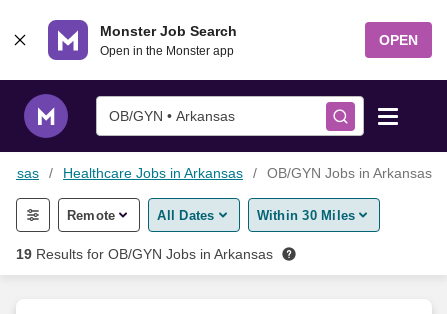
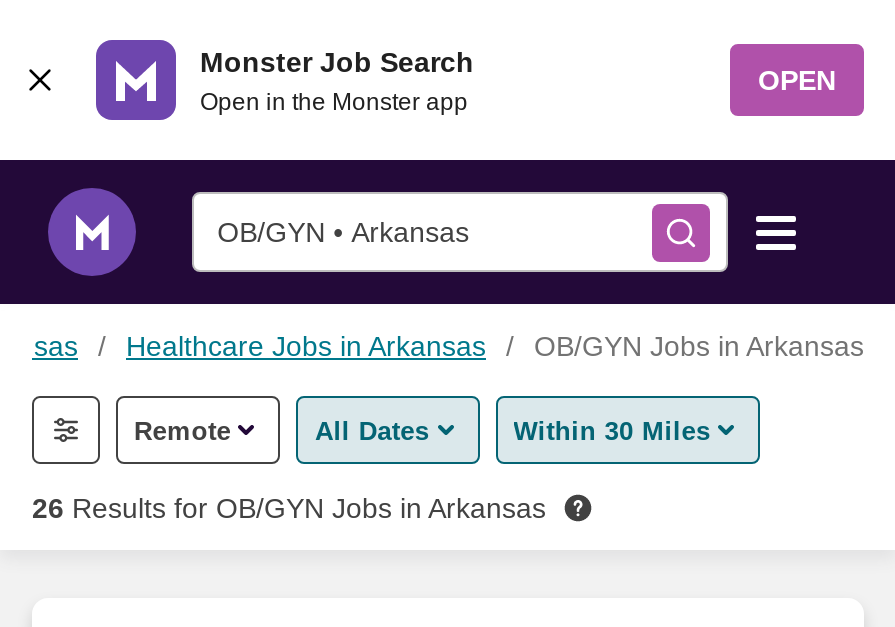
- 19 Results for OB/GYN Jobs in Arkansas
+ 26 Results for OB/GYN Jobs in Arkansas
